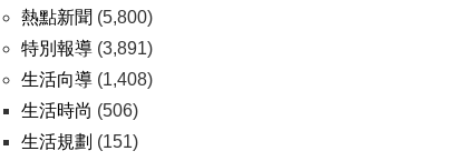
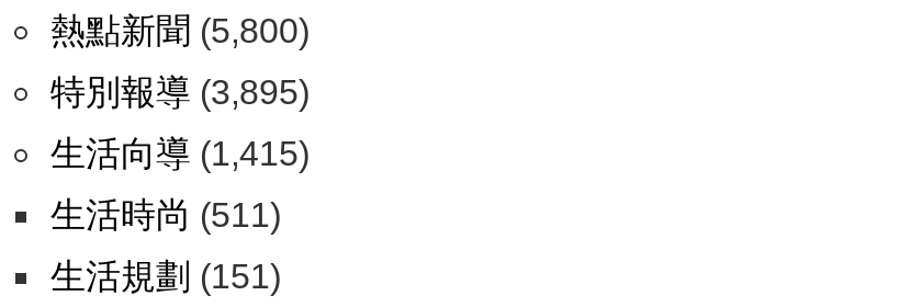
- 特別報導(3,891)
+ 特別報導(3,895)

- 生活向導(1,408)
+ 生活向導(1,415)

- 生活時尚(506)
+ 生活時尚(511)
